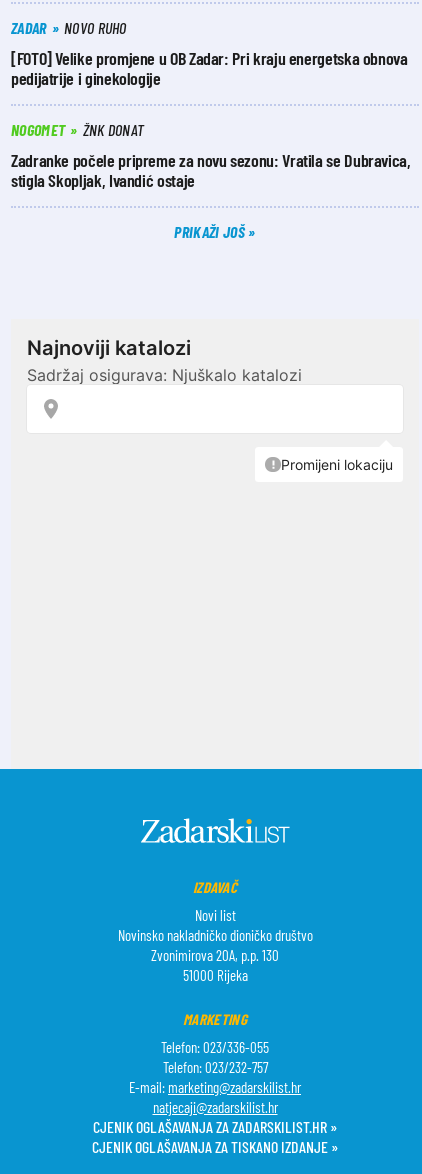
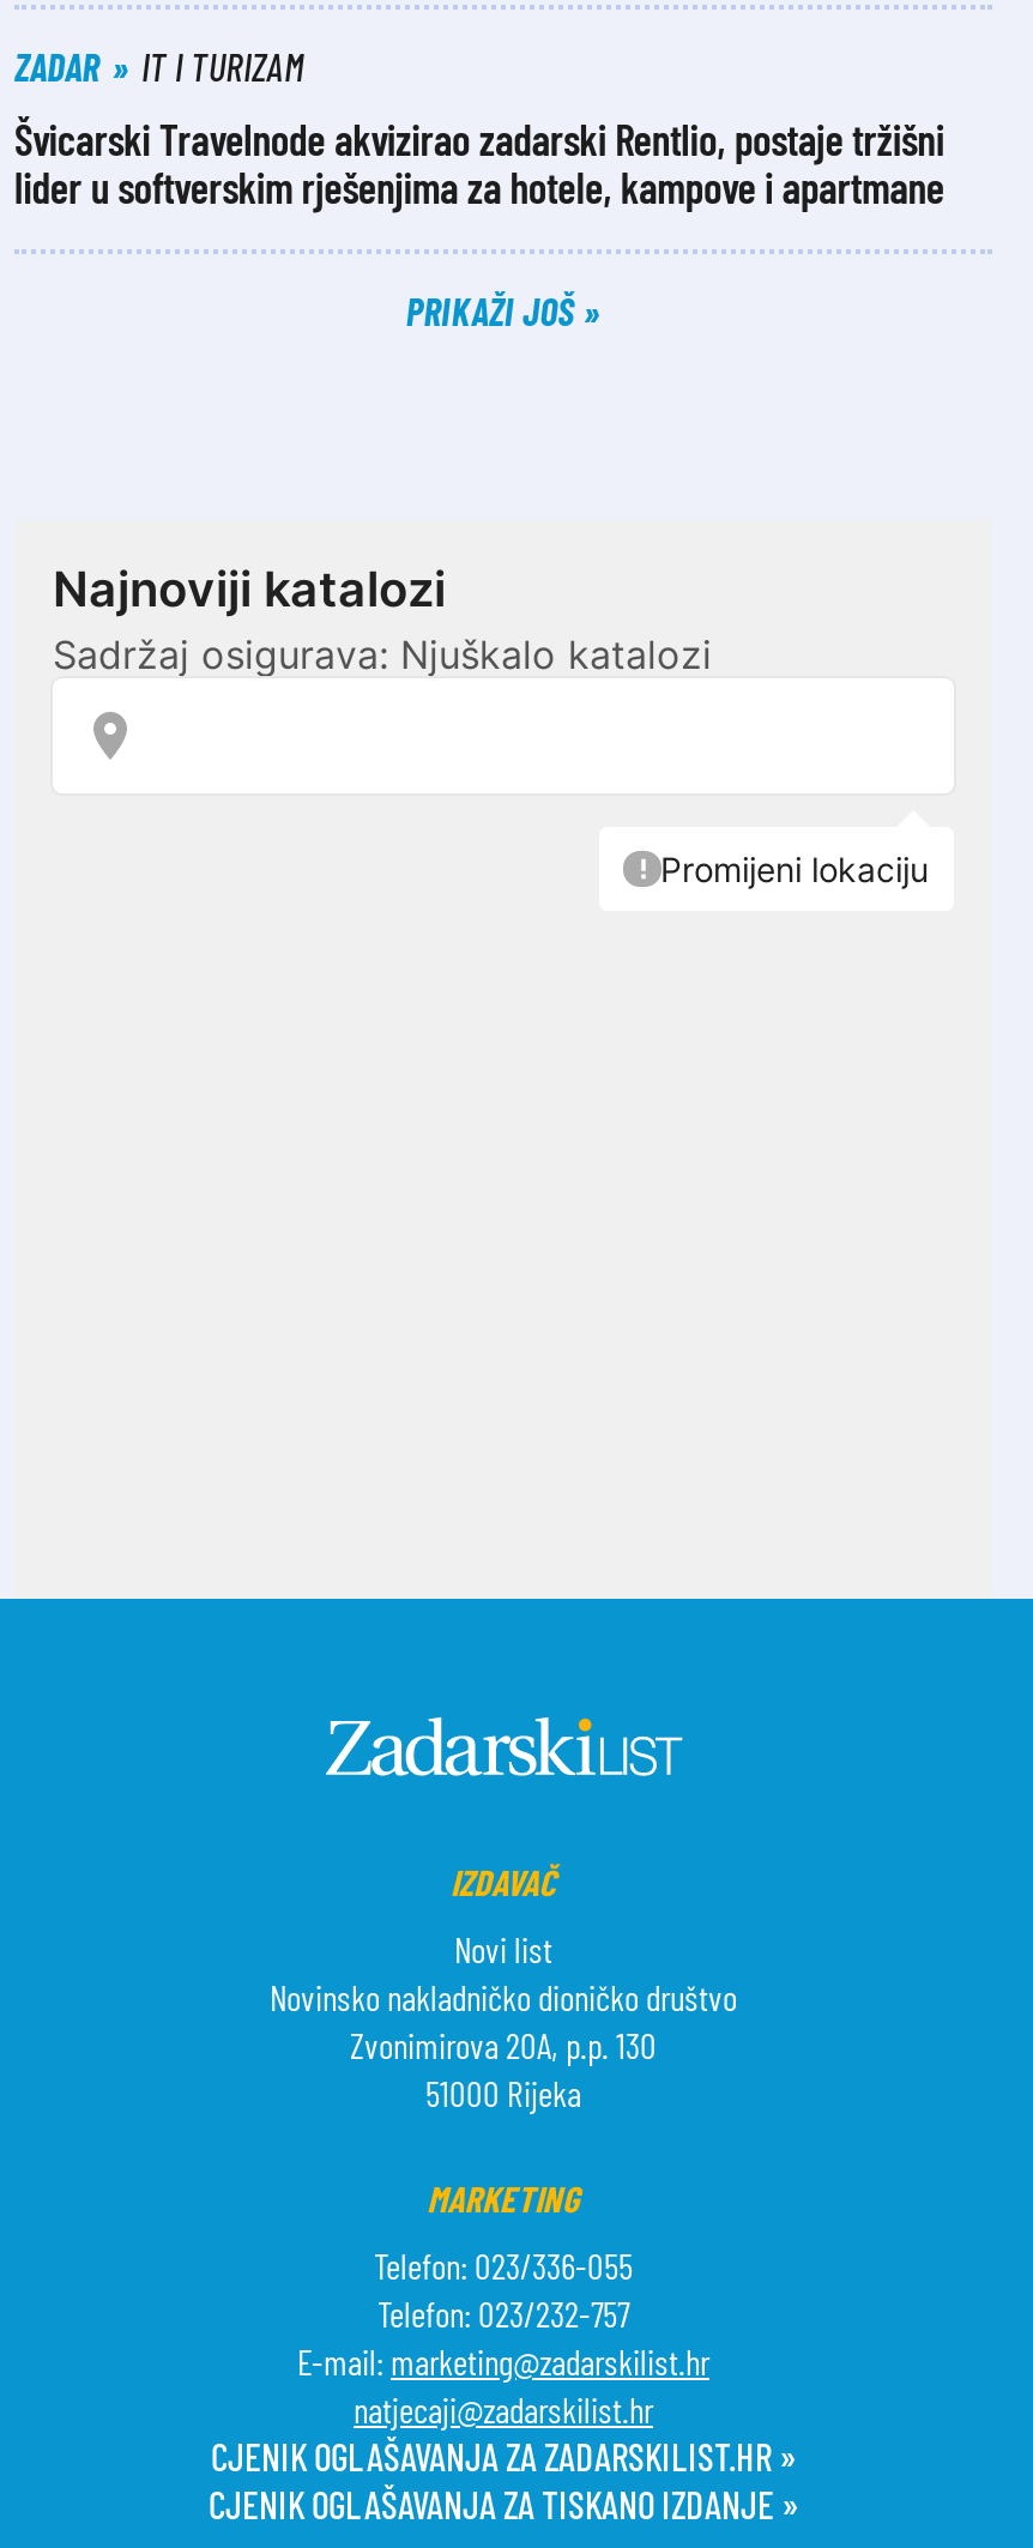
- NOVO RUHO
- [FOTO] Velike promjene u OB Zadar: Pri kraju energetska obnova
- pedijatrije i ginekologije
- NOGOMET
- ŽNK DONAT
- Zadranke počele pripreme za novu sezonu: Vratila se Dubravica,
- stigla Skopljak, Ivandić ostaje
+ IT I TURIZAM
+ Švicarski Travelnode akvizirao zadarski Rentlio, postaje tržišni
+ lider u softverskim rješenjima za hotele, kampove i apartmane
